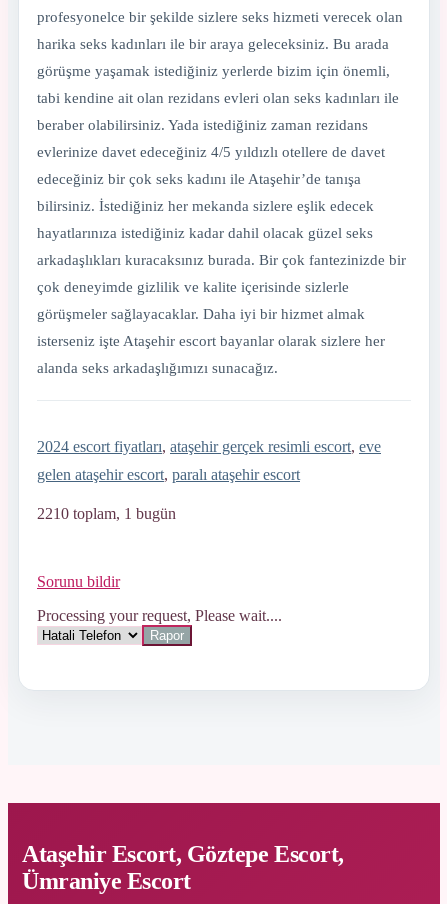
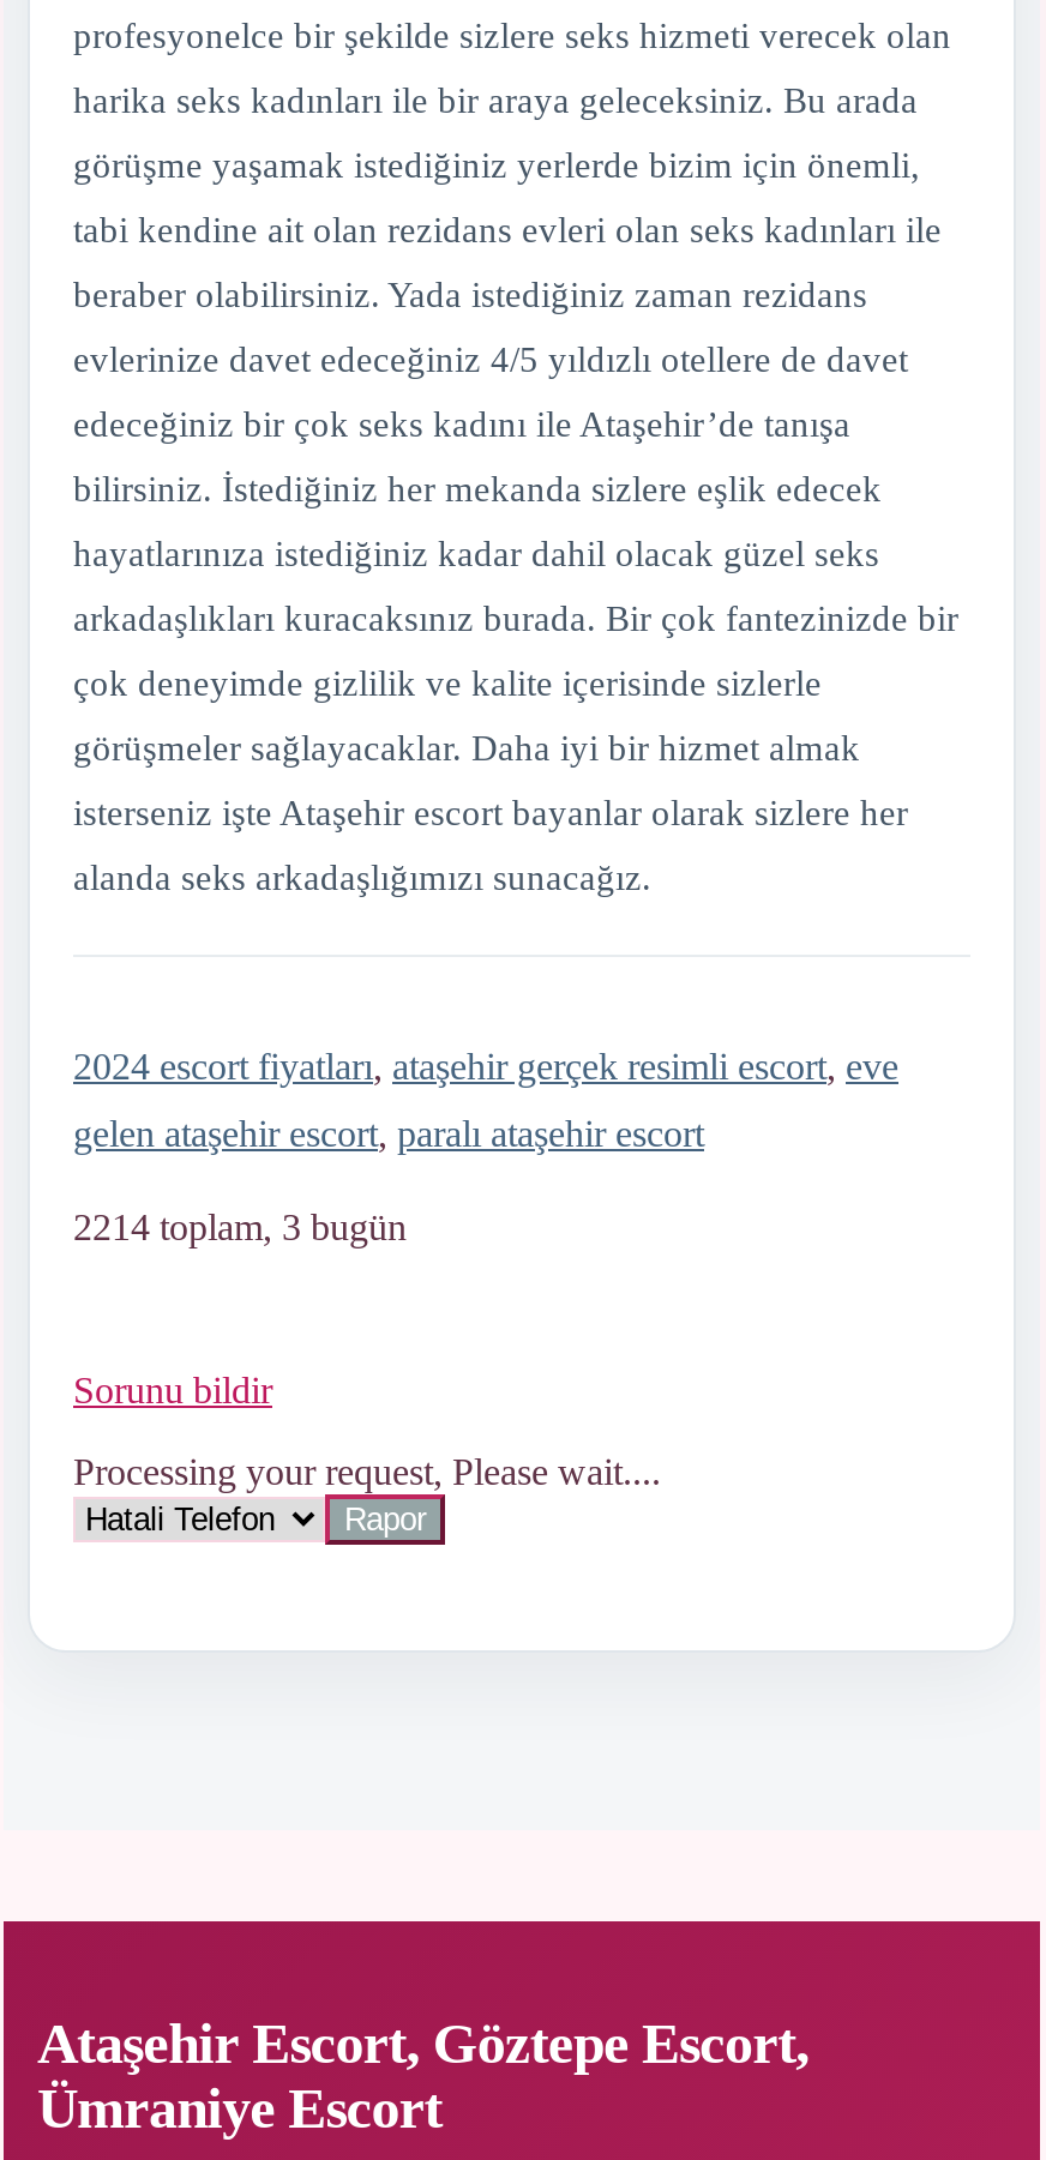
- 2210 toplam, 1 bugün
+ 2214 toplam, 3 bugün
